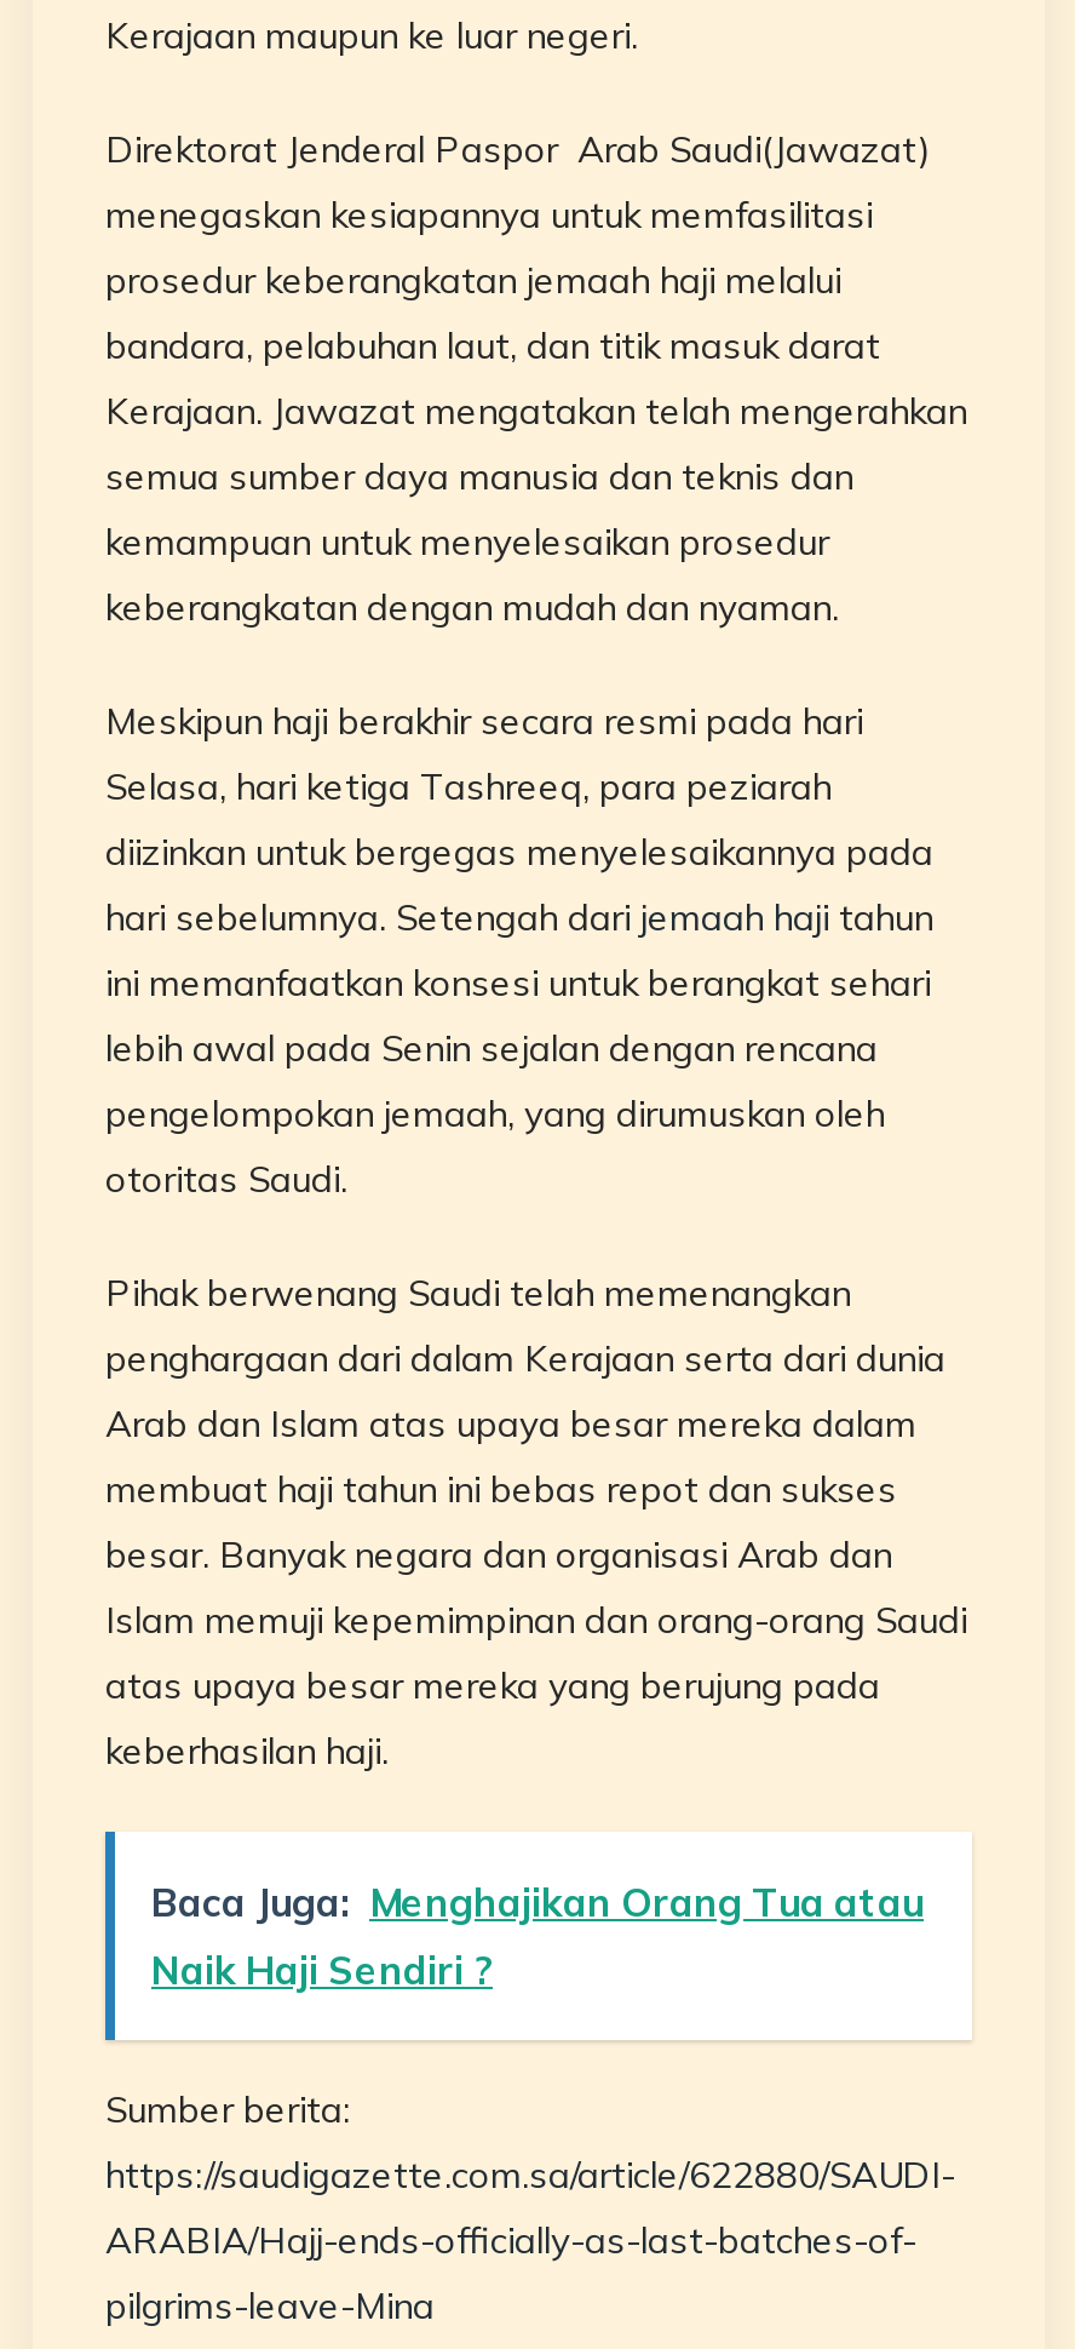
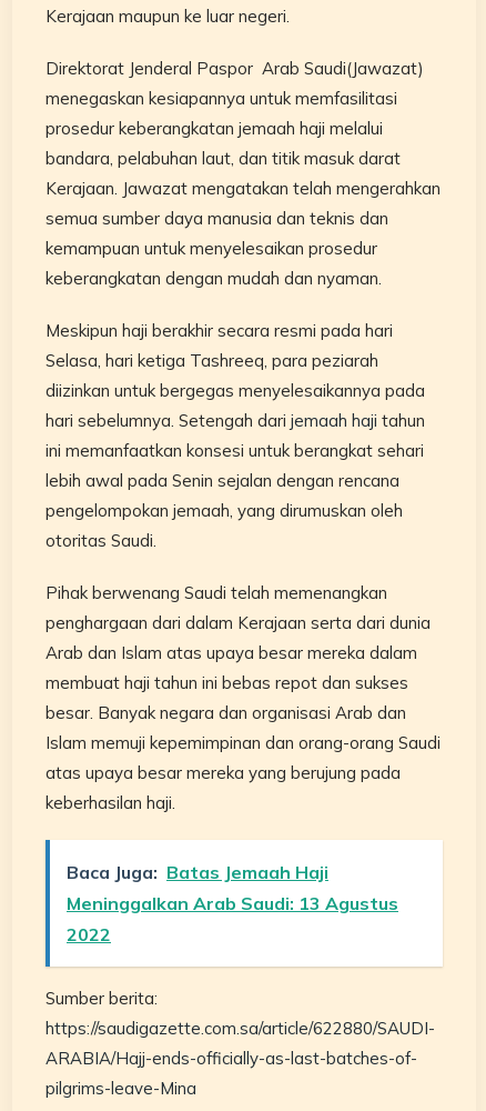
- Baca Juga: Menghajikan Orang Tua atau
- Naik Haji Sendiri ?
+ Baca Juga: Batas Jemaah Haji
+ Meninggalkan Arab Saudi: 13 Agustus
+ 2022
